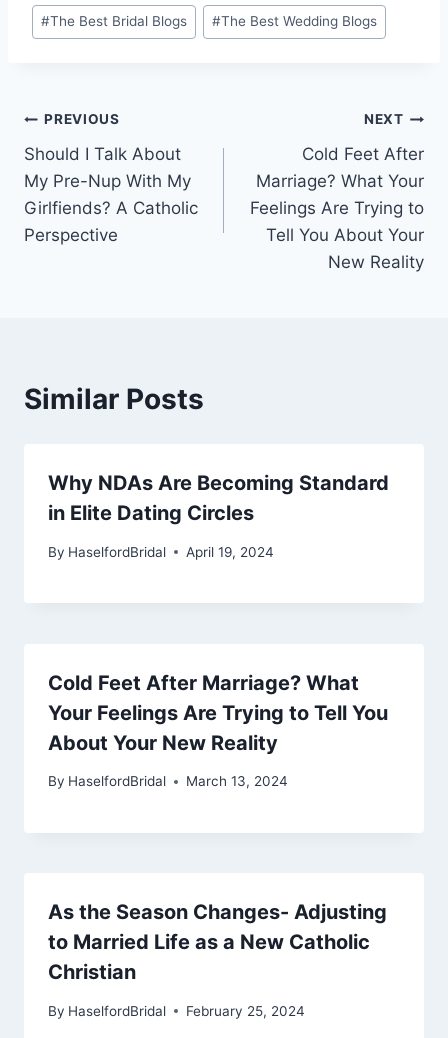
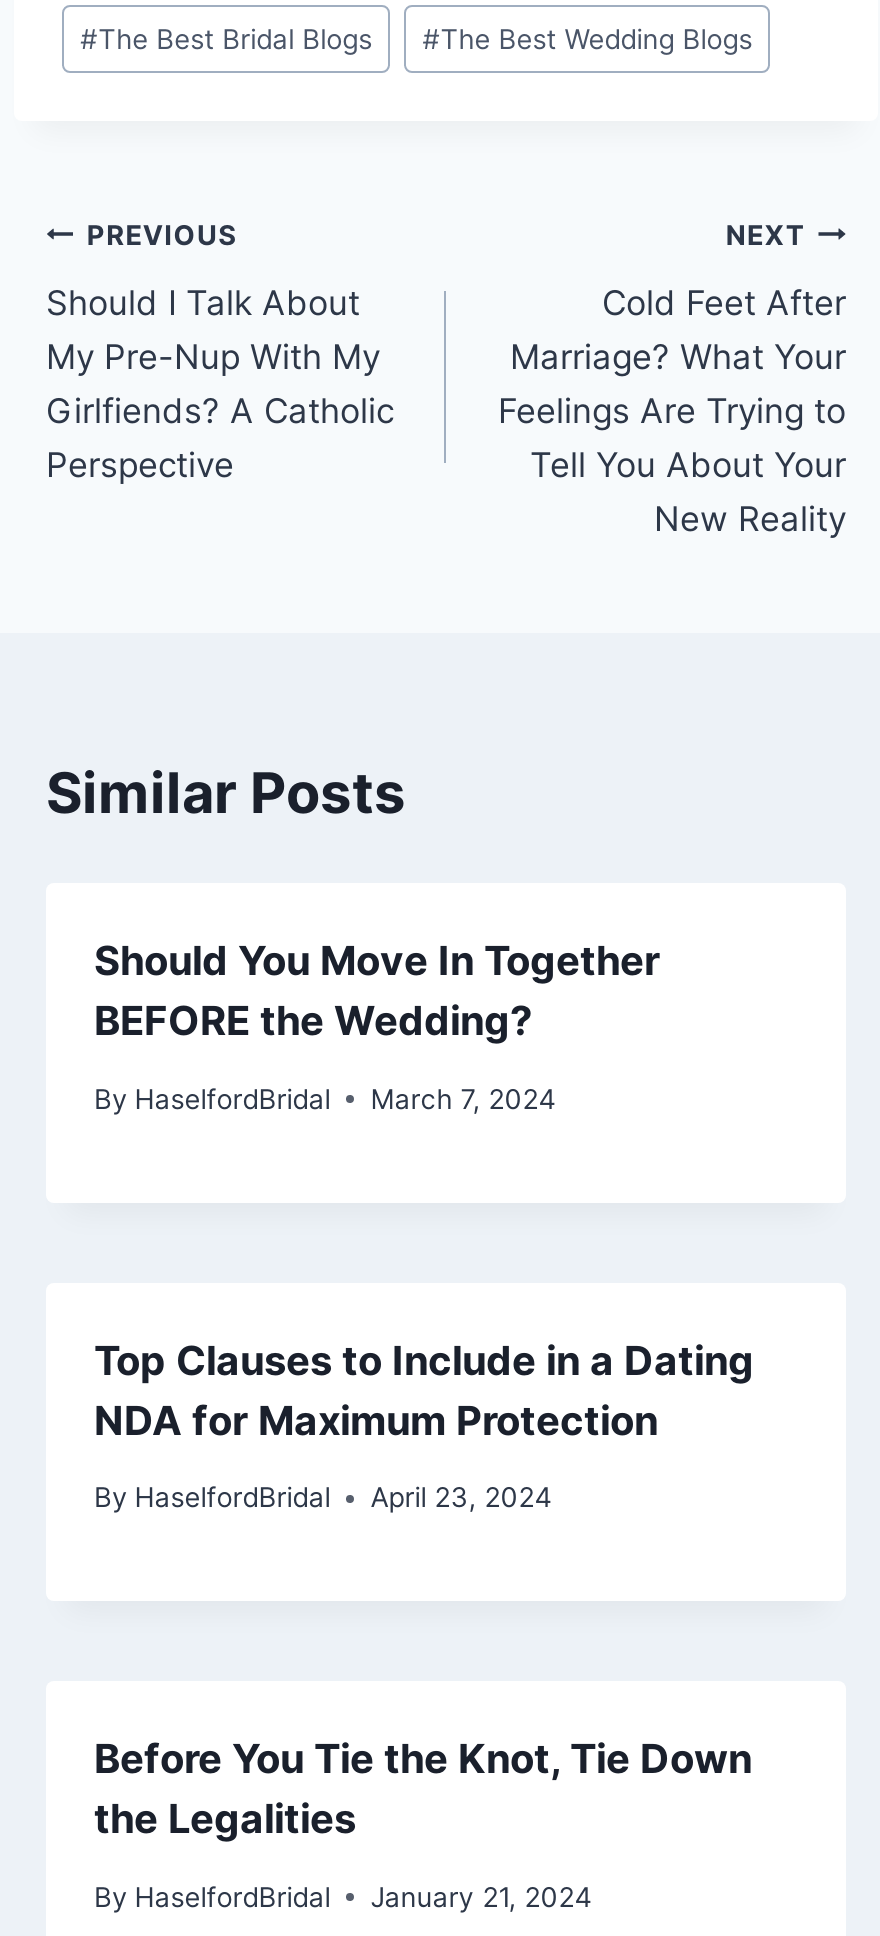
- Why NDAs Are Becoming Standard
- in Elite Dating Circles
+ Should You Move In Together
+ BEFORE the Wedding?

- By HaselfordBridal April 19, 2024
+ By HaselfordBridal March 7, 2024

- Cold Feet After Marriage? What
- Your Feelings Are Trying to Tell You
- About Your New Reality
+ Top Clauses to Include in a Dating
+ NDA for Maximum Protection

- By HaselfordBridal March 13, 2024
+ By HaselfordBridal April 23, 2024

- As the Season Changes- Adjusting
- to Married Life as a New Catholic
- Christian
+ Before You Tie the Knot, Tie Down
+ the Legalities

- By HaselfordBridal February 25, 2024
+ By HaselfordBridal January 21, 2024
